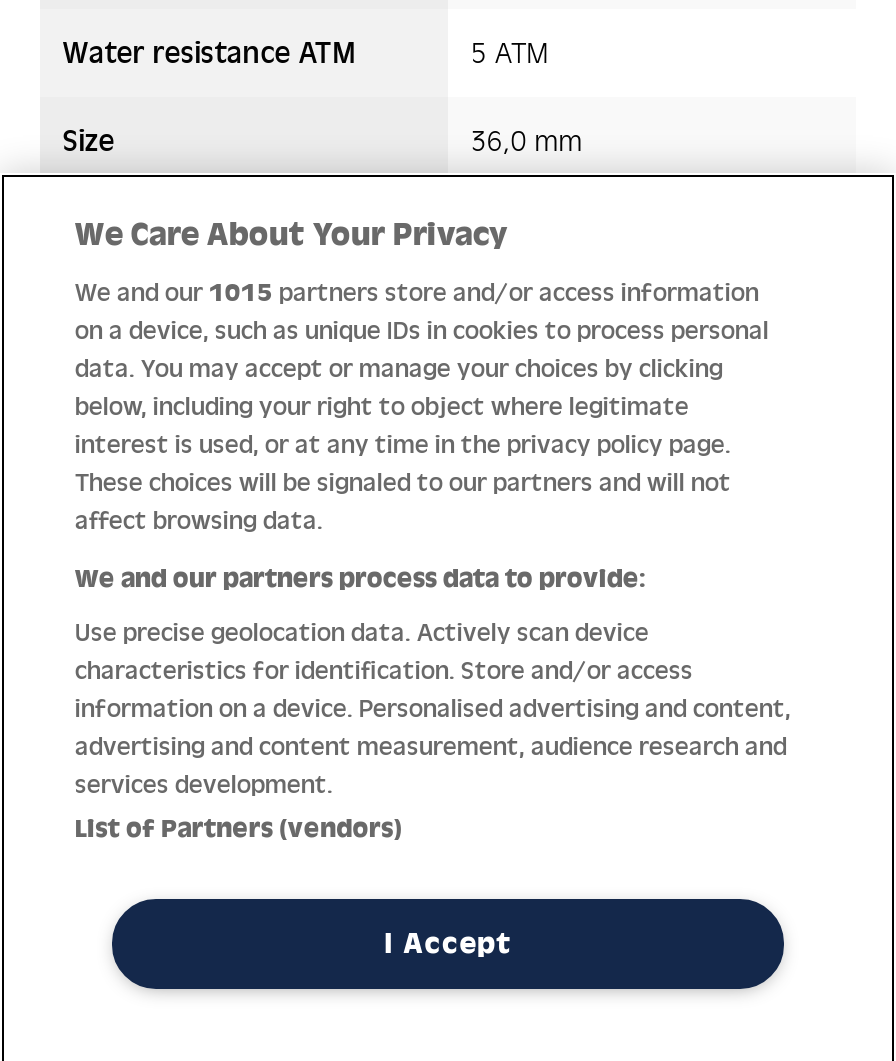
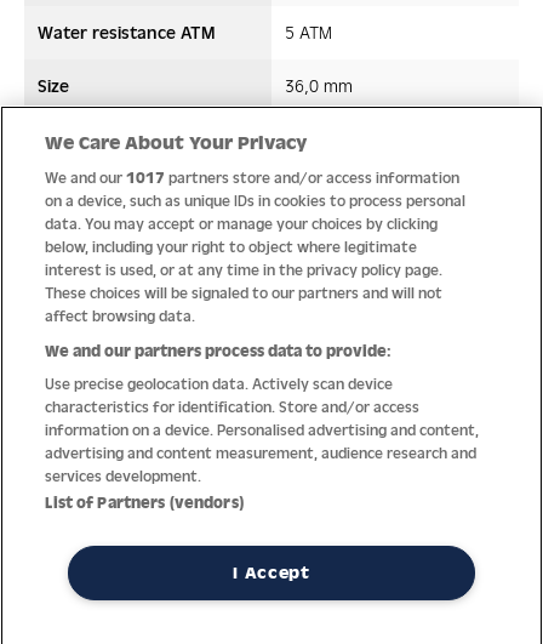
- We and our 1015 partners store and/or access information
+ We and our 1017 partners store and/or access information
